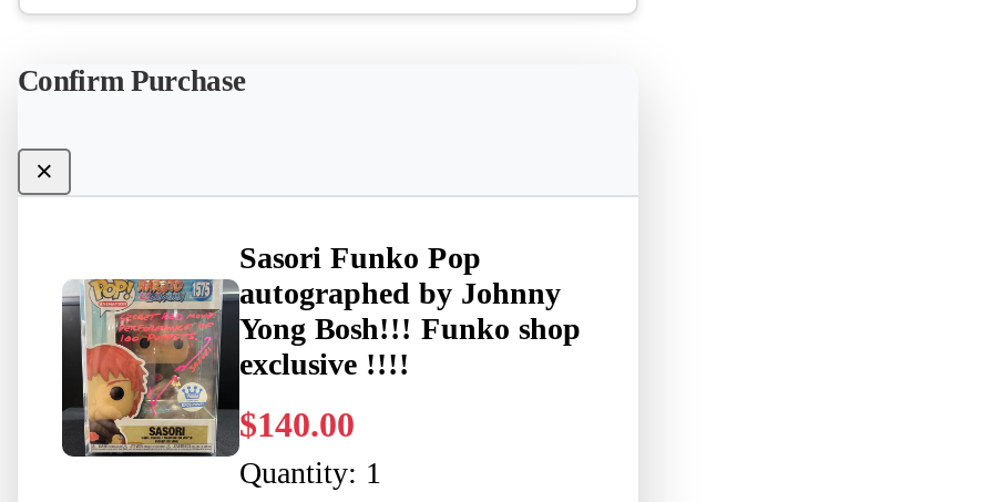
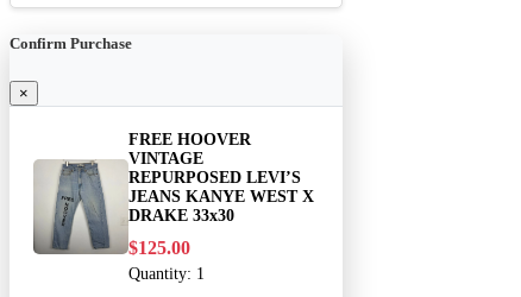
- [image]
- Sasori Funko Pop
- autographed by Johnny
- Yong Bosh!!! Funko shop
- exclusive !!!!
+ [image]
+ FREE HOOVER
+ VINTAGE
+ REPURPOSED LEVI’S
+ JEANS KANYE WEST X
+ DRAKE 33x30

- $140.00
+ $125.00
